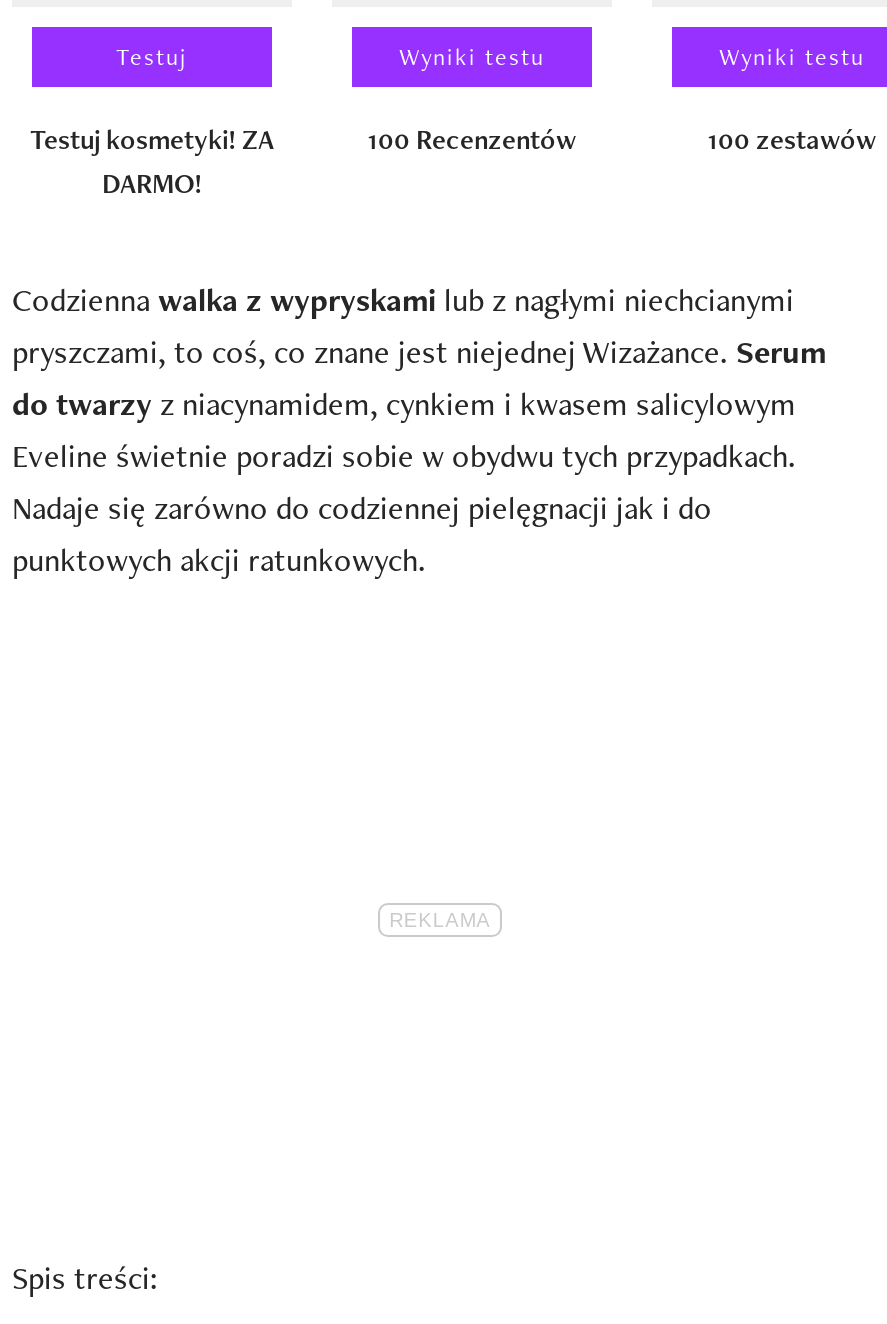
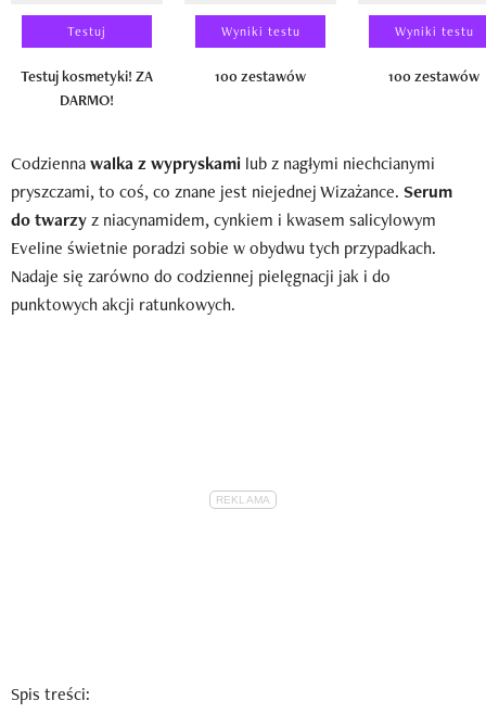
- 100 Recenzentów
+ 100 zestawów
